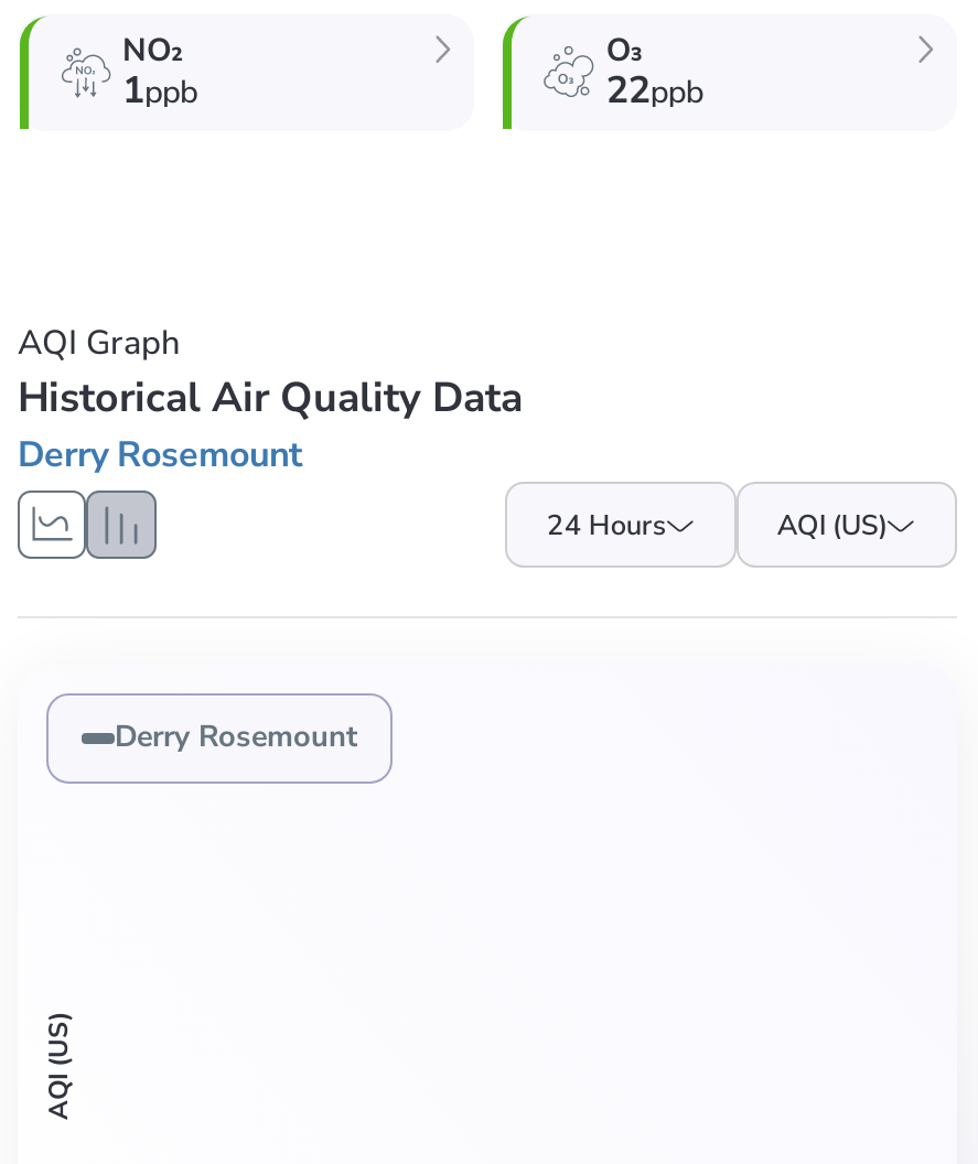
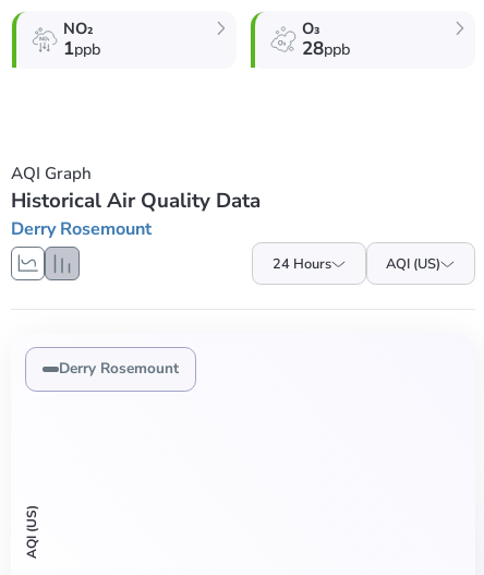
- 22ppb
+ 28ppb
